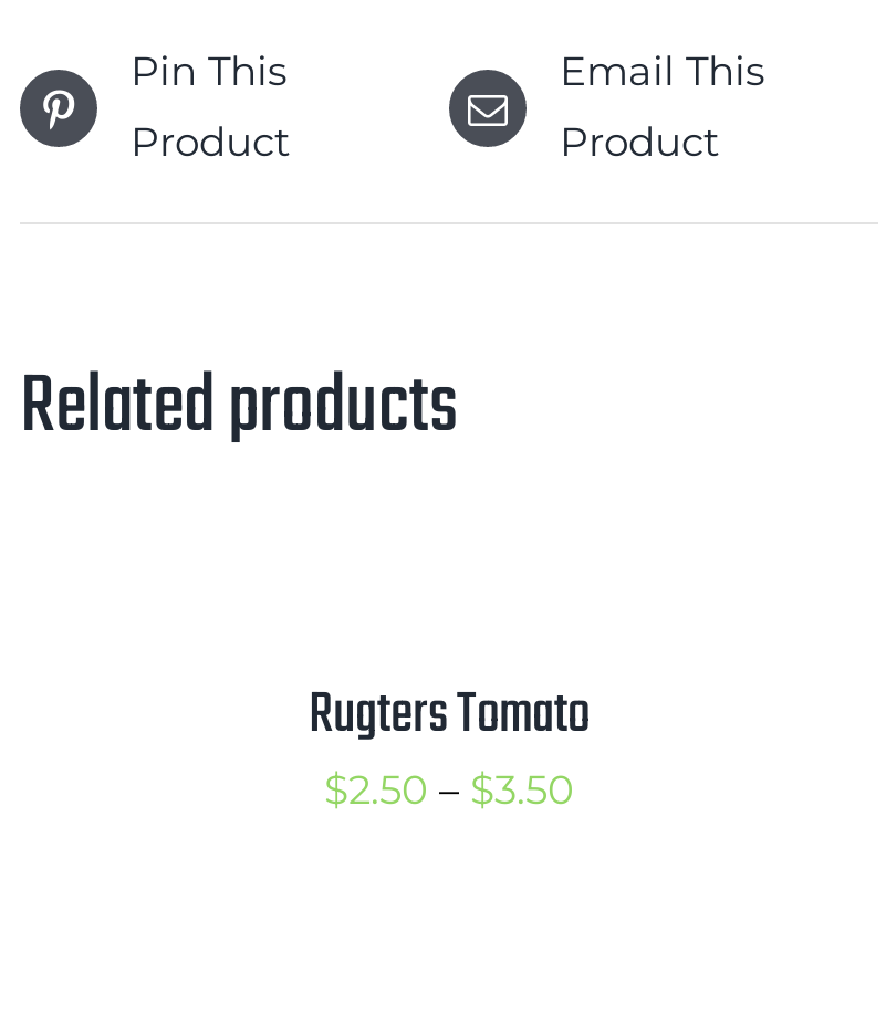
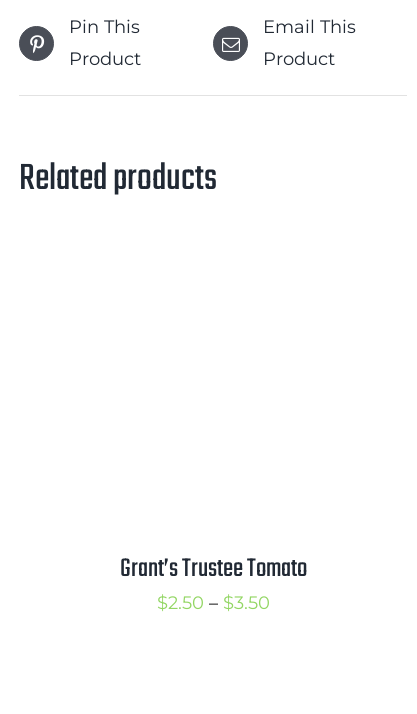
- Rugters Tomato
+ Grant’s Trustee Tomato
